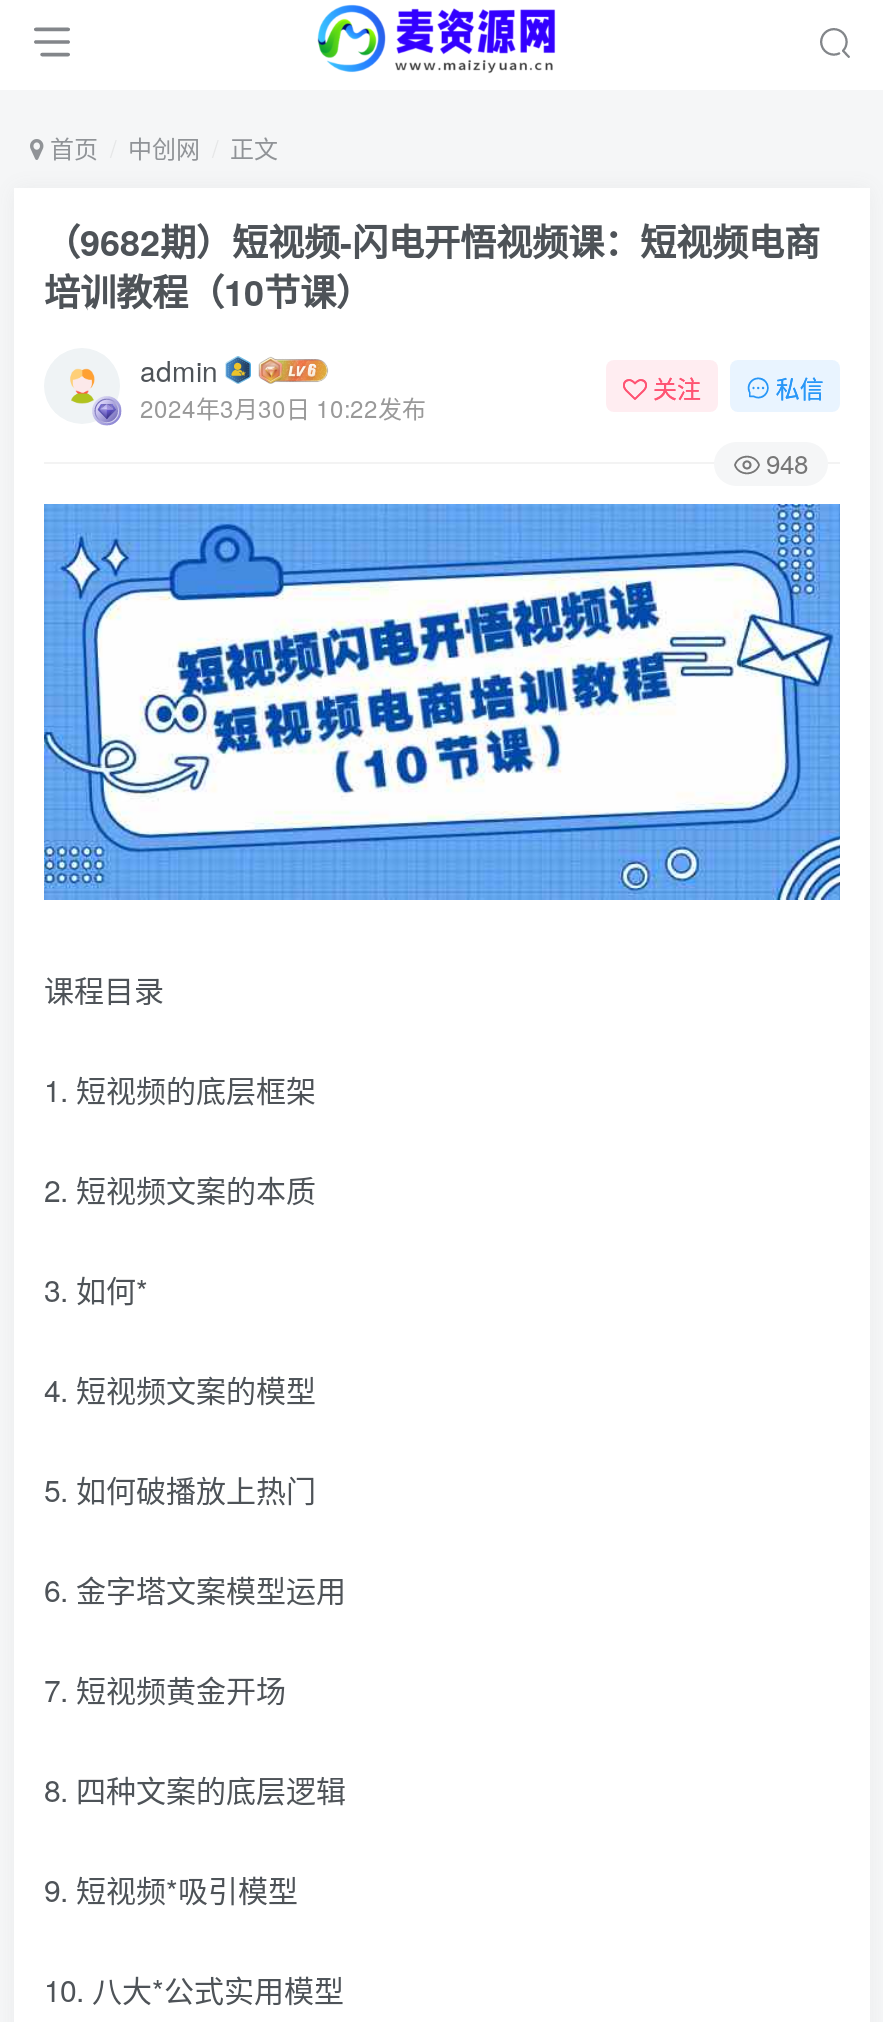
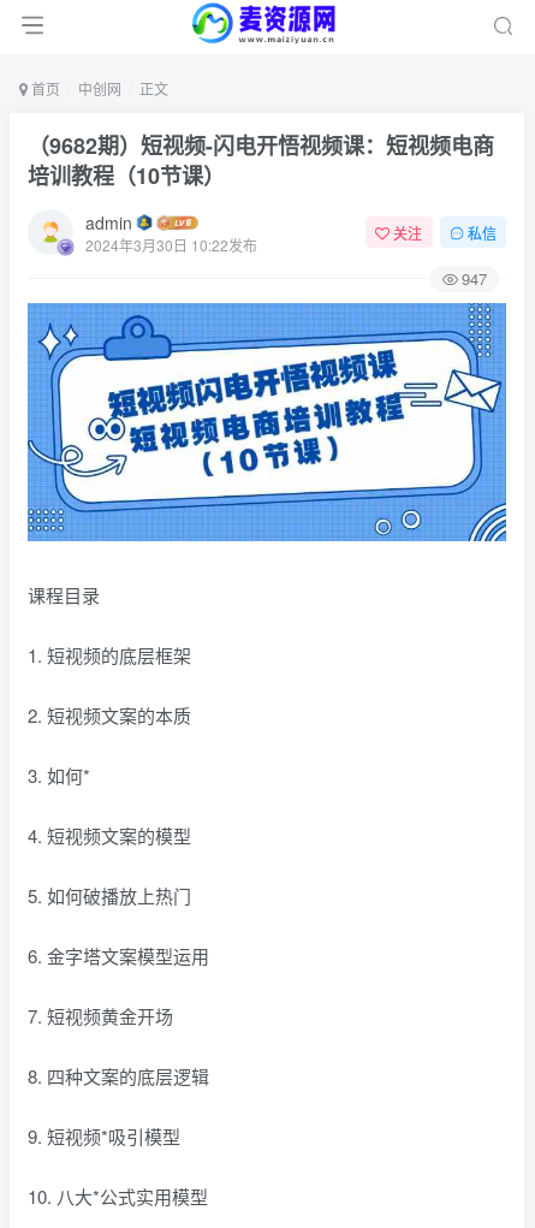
- 948
+ 947
